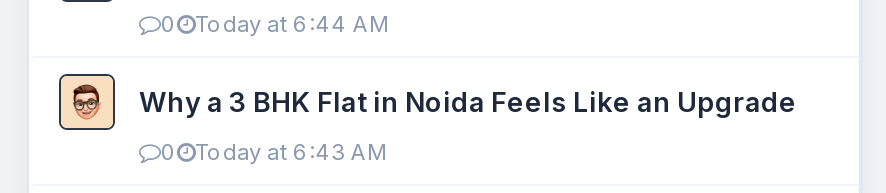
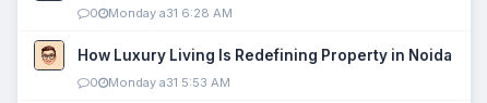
- 0 Today at 6:44 AM
+ 0 Monday a31 6:28 AM

- Why a 3 BHK Flat in Noida Feels Like an Upgrade
+ How Luxury Living Is Redefining Property in Noida

- 0 Today at 6:43 AM
+ 0 Monday a31 5:53 AM
